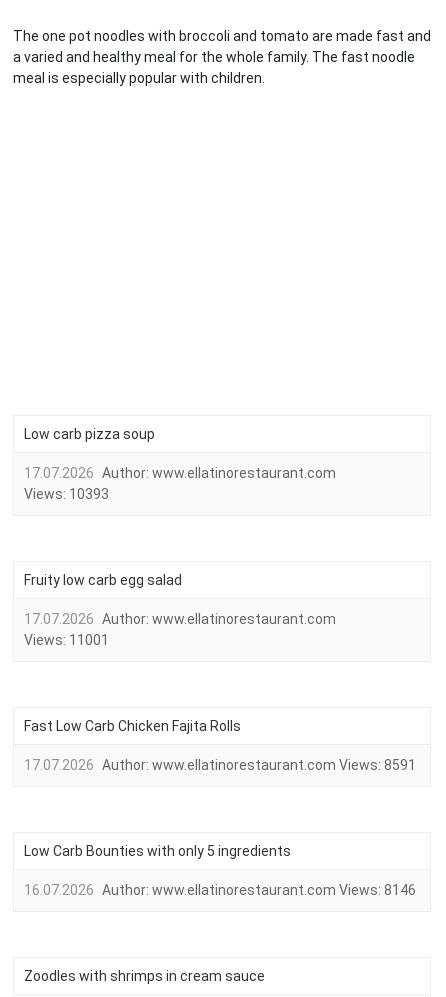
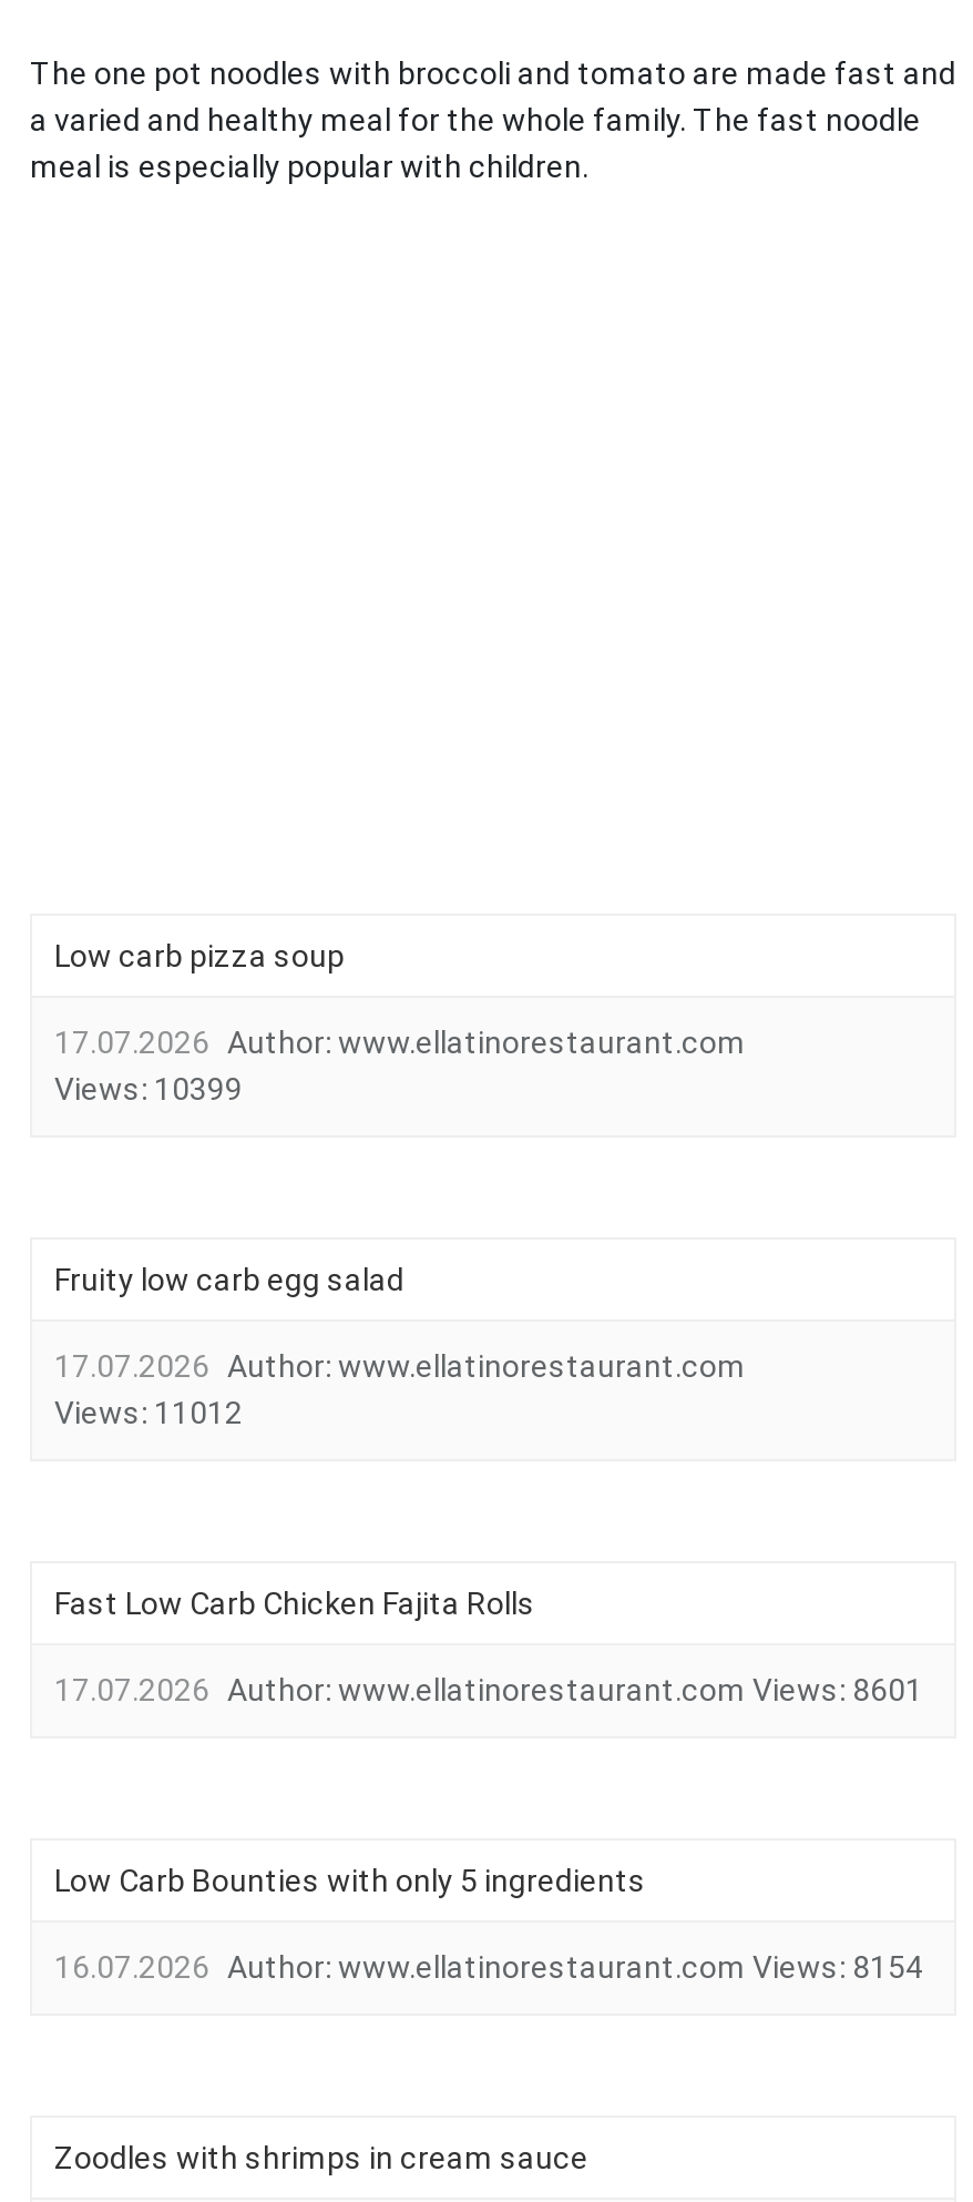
- Views: 10393
+ Views: 10399

- Views: 11001
+ Views: 11012

- 17.07.2026 Author: www.ellatinorestaurant.com Views: 8591
+ 17.07.2026 Author: www.ellatinorestaurant.com Views: 8601

- 16.07.2026 Author: www.ellatinorestaurant.com Views: 8146
+ 16.07.2026 Author: www.ellatinorestaurant.com Views: 8154
